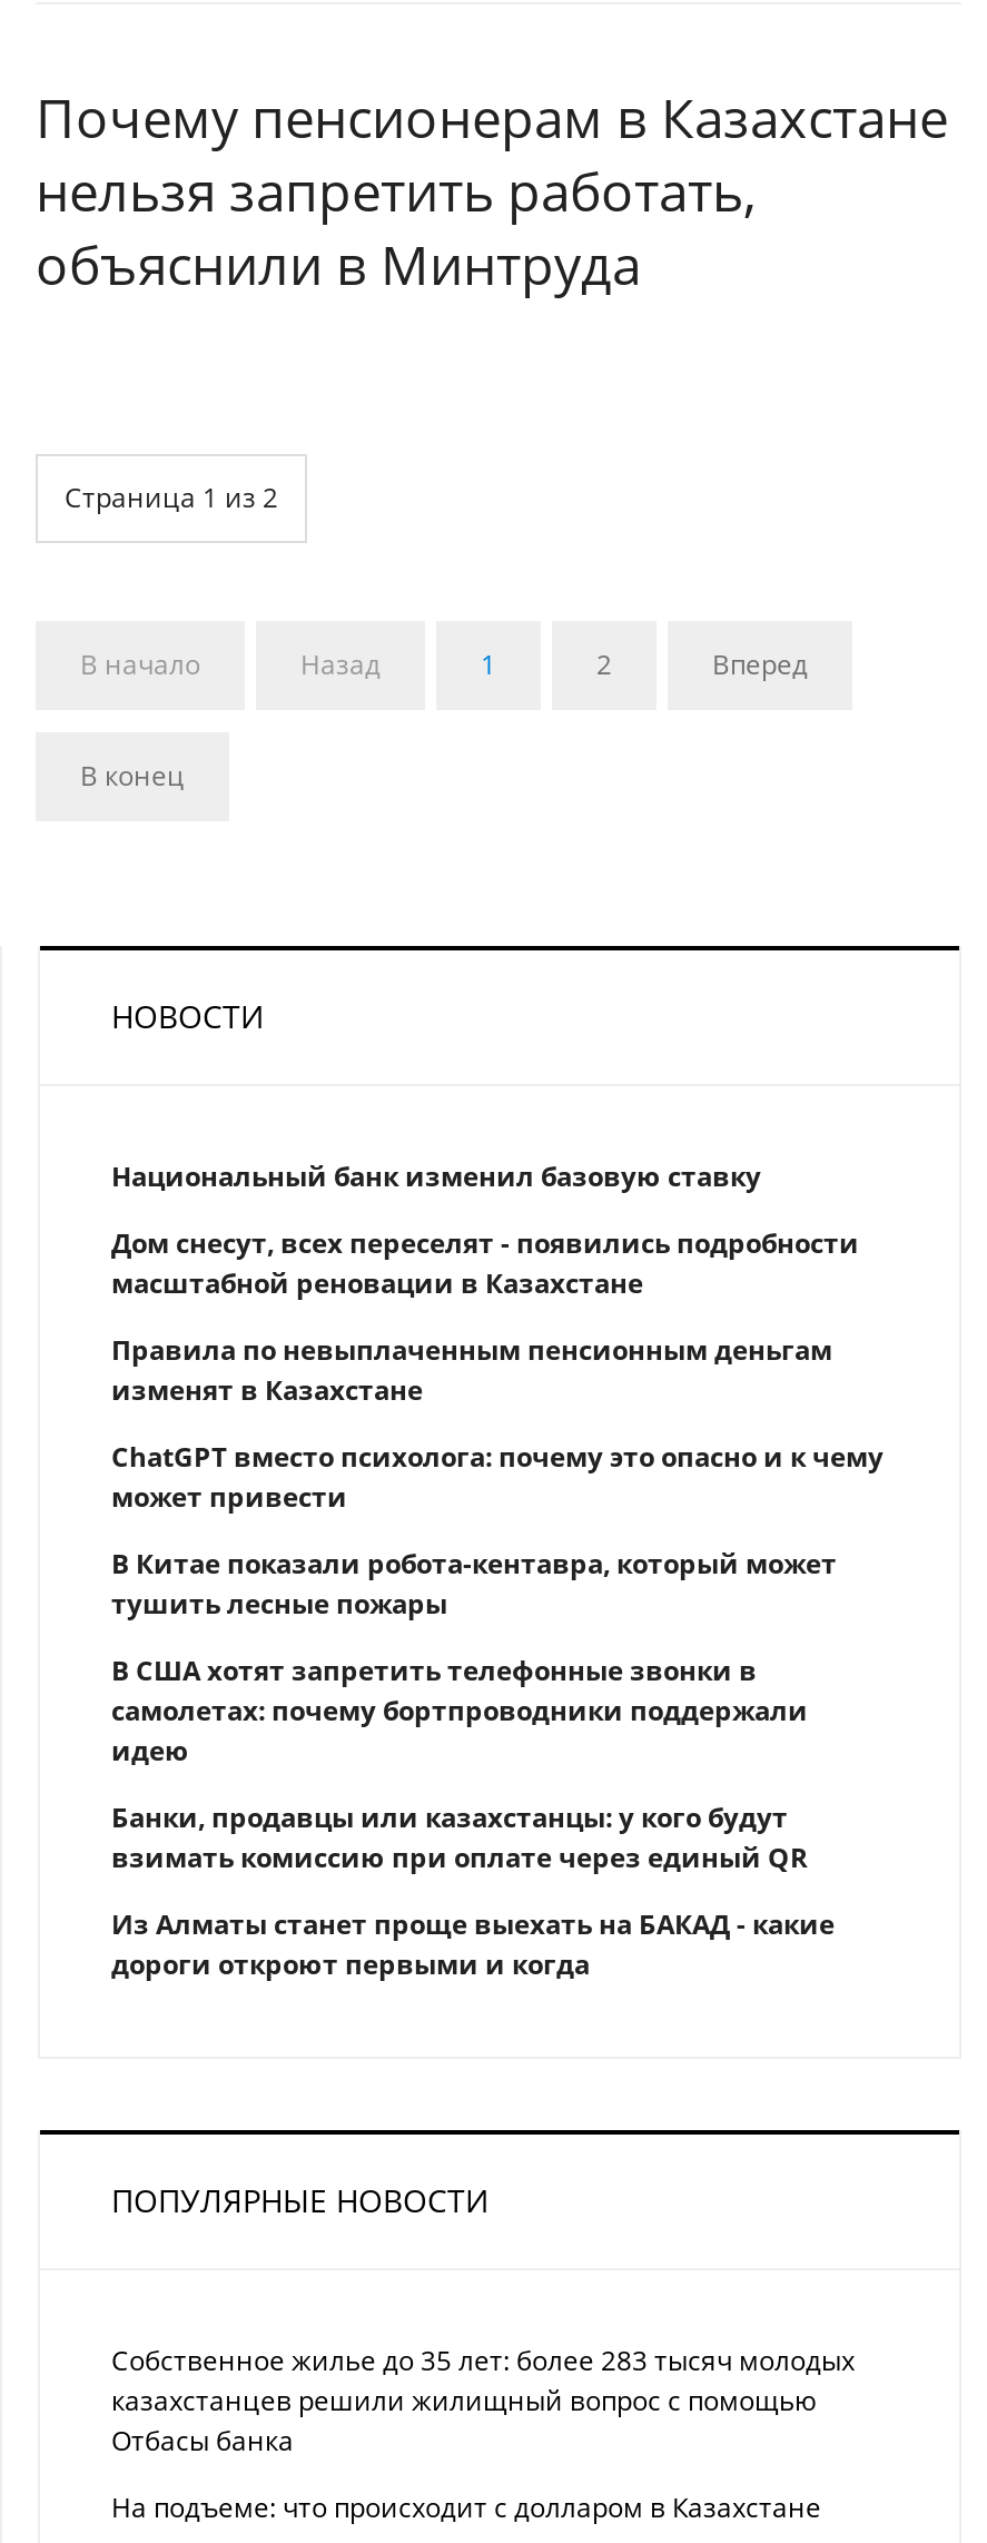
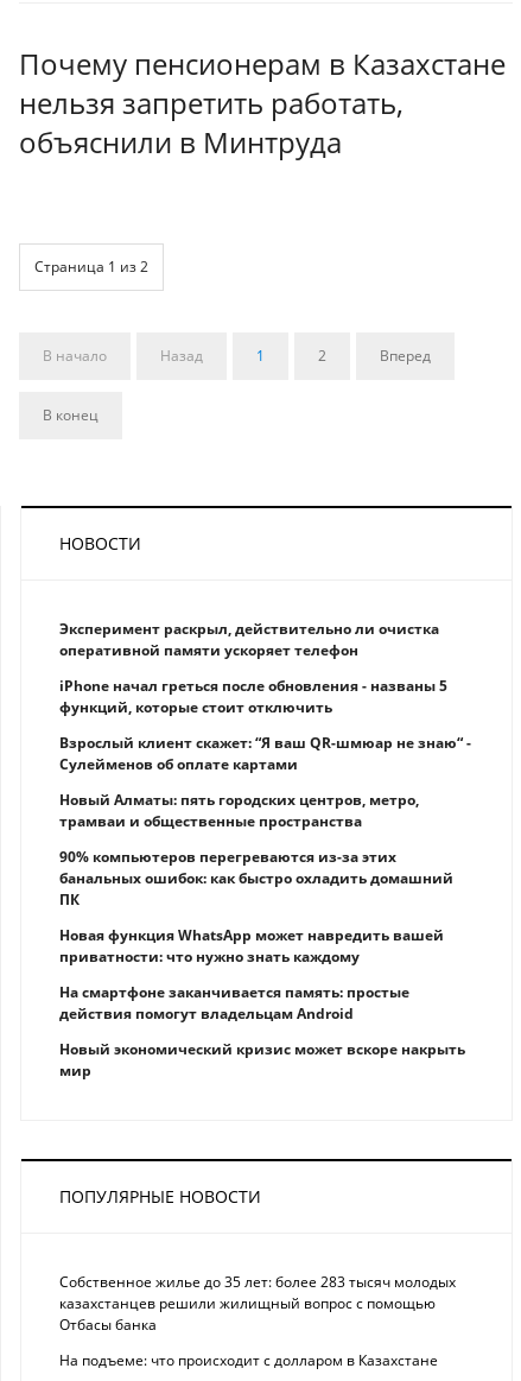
- Национальный банк изменил базовую ставку
+ Эксперимент раскрыл, действительно ли очистка
+ оперативной памяти ускоряет телефон

- Дом снесут, всех переселят - появились подробности
- масштабной реновации в Казахстане
+ iPhone начал греться после обновления - названы 5
+ функций, которые стоит отключить

- Правила по невыплаченным пенсионным деньгам
- изменят в Казахстане
+ Взрослый клиент скажет: “Я ваш QR-шмюар не знаю“ -
+ Сулейменов об оплате картами

- ChatGPT вместо психолога: почему это опасно и к чему
- может привести
+ Новый Алматы: пять городских центров, метро,
+ трамваи и общественные пространства

- В Китае показали робота-кентавра, который может
- тушить лесные пожары
+ 90% компьютеров перегреваются из-за этих
+ банальных ошибок: как быстро охладить домашний
+ ПК

- В США хотят запретить телефонные звонки в
- самолетах: почему бортпроводники поддержали
- идею
+ Новая функция WhatsApp может навредить вашей
+ приватности: что нужно знать каждому

- Банки, продавцы или казахстанцы: у кого будут
- взимать комиссию при оплате через единый QR
+ На смартфоне заканчивается память: простые
+ действия помогут владельцам Android

- Из Алматы станет проще выехать на БАКАД - какие
- дороги откроют первыми и когда
+ Новый экономический кризис может вскоре накрыть
+ мир
